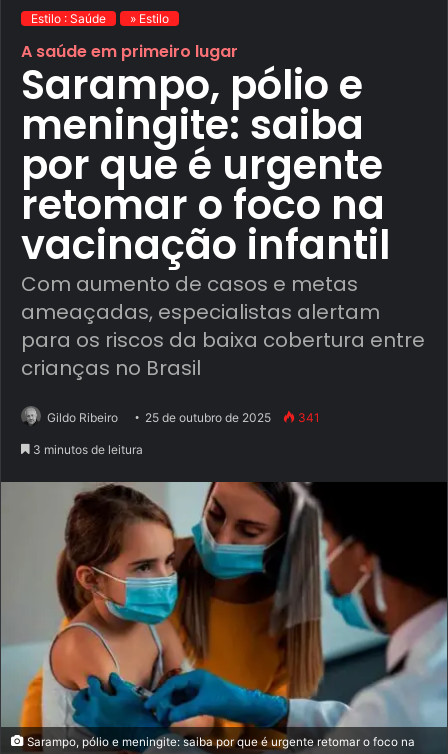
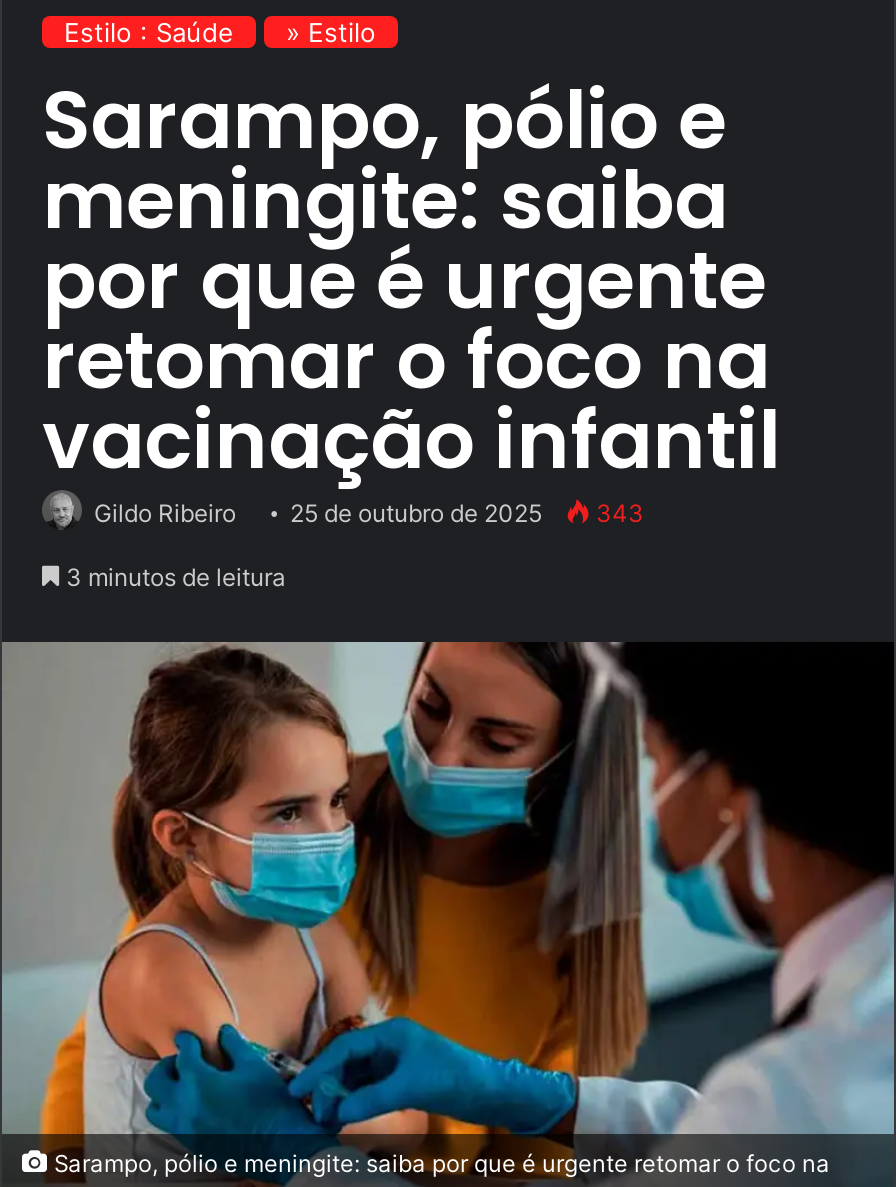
- A saúde em primeiro lugar

- Com aumento de casos e metas
- ameaçadas, especialistas alertam
- para os riscos da baixa cobertura entre
- crianças no Brasil

- Gildo Ribeiro 25 de outubro de 2025 341
+ Gildo Ribeiro 25 de outubro de 2025 343
